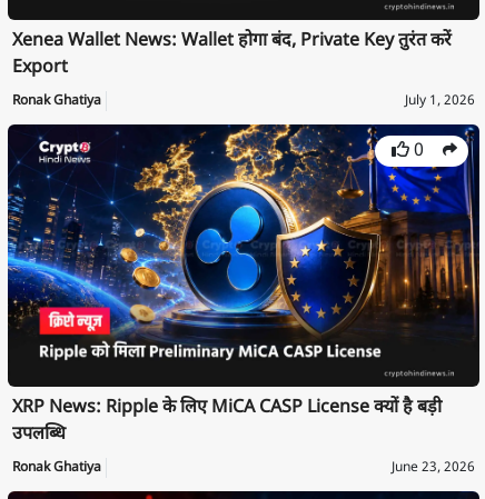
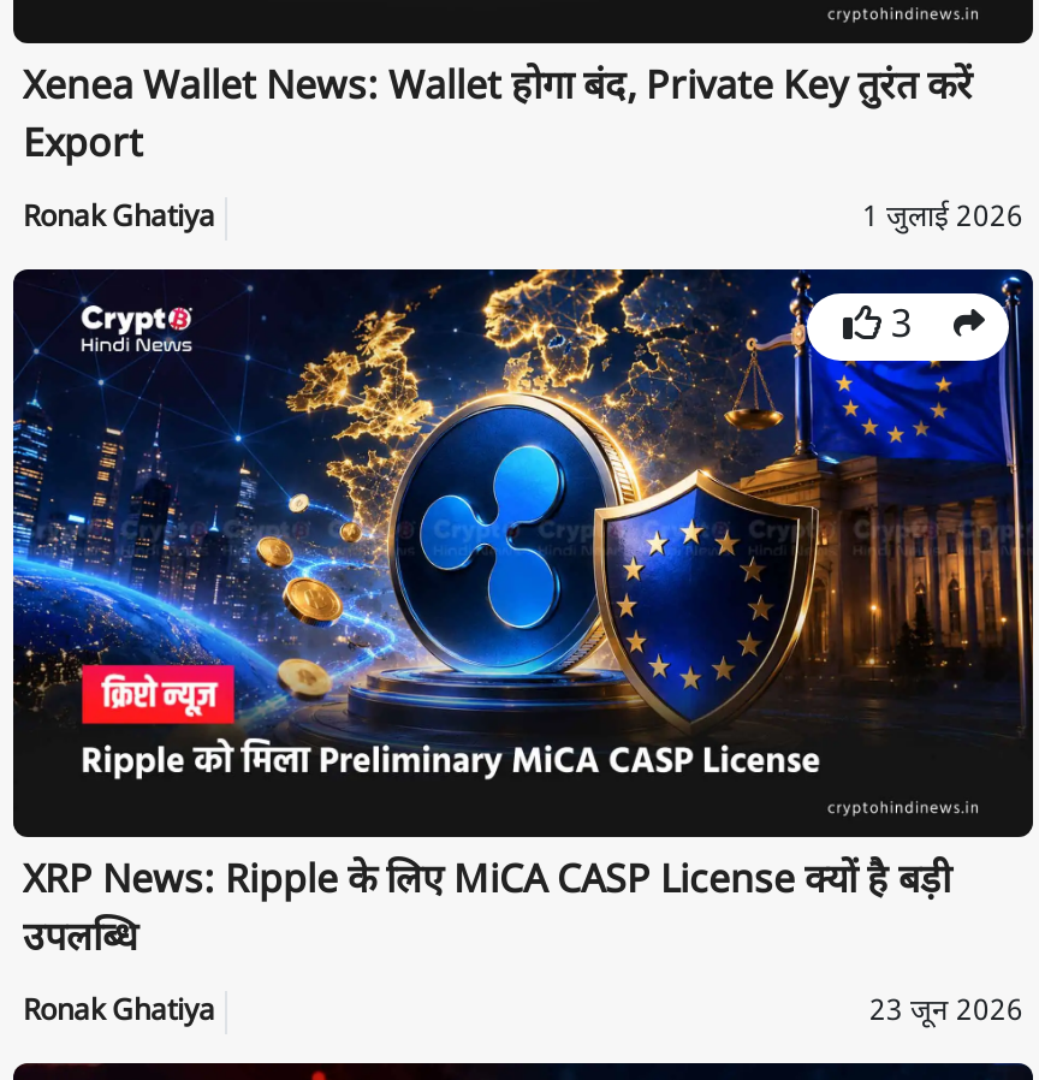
- July 1, 2026
+ 1 जुलाई 2026

- 0
+ 3

- June 23, 2026
+ 23 जून 2026
